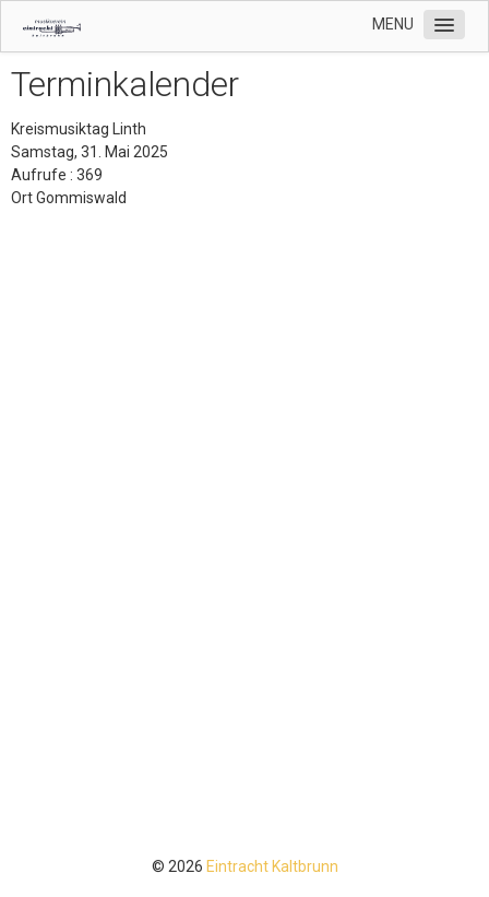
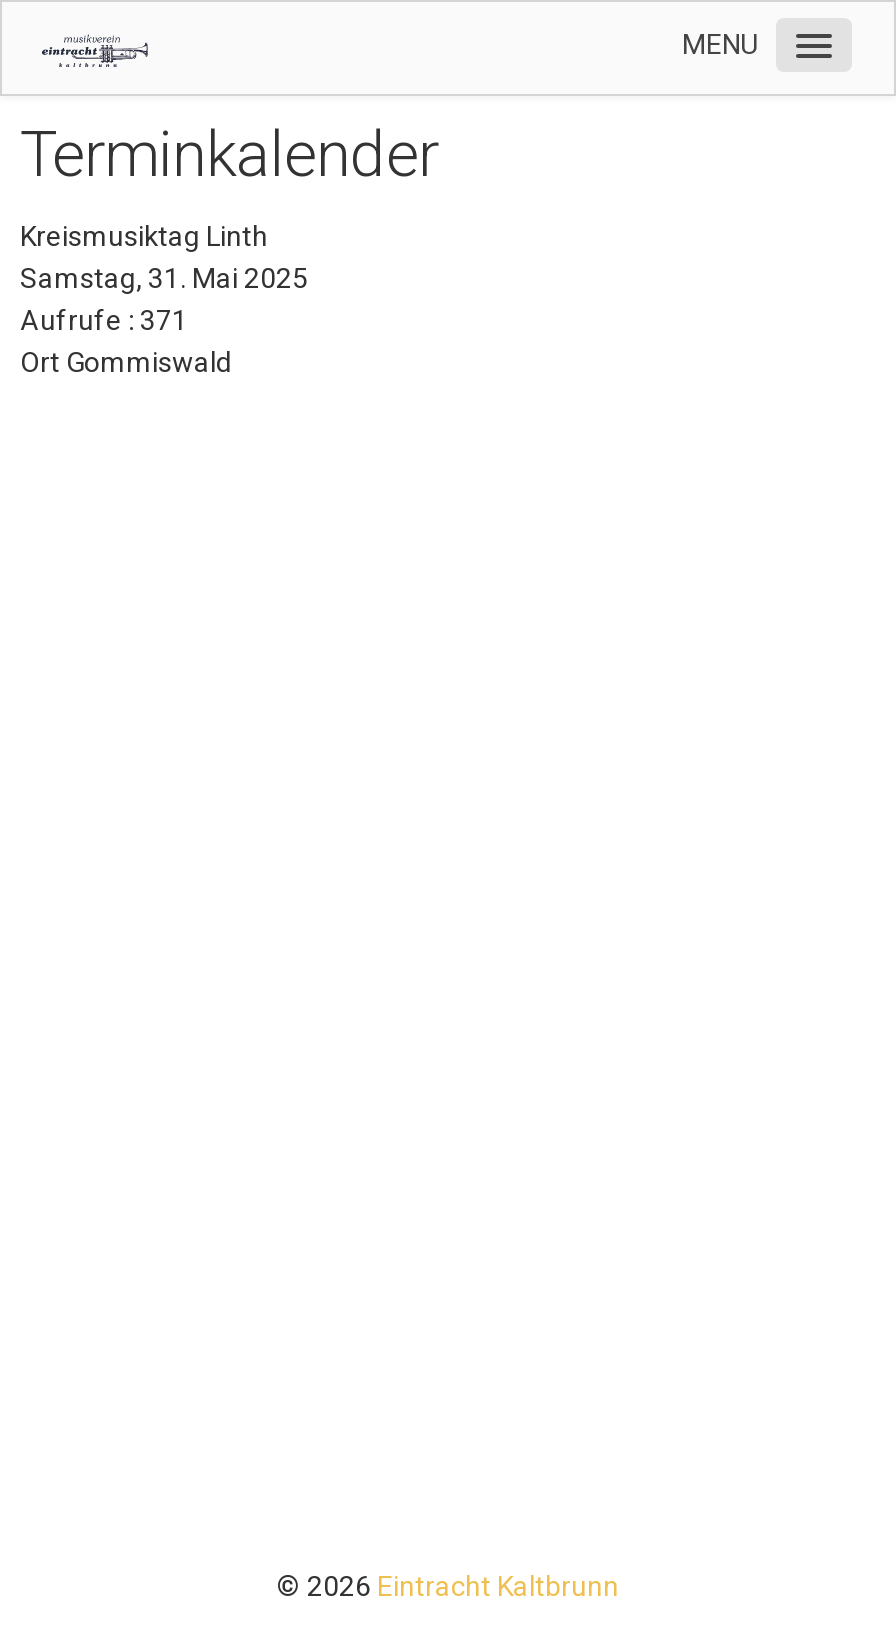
- Aufrufe: 369
+ Aufrufe: 371
